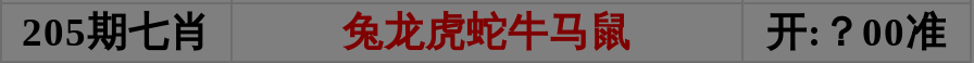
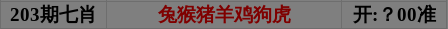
- 205期七肖
+ 203期七肖

- 兔龙虎蛇牛马鼠
+ 兔猴猪羊鸡狗虎
